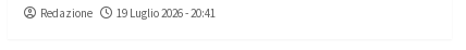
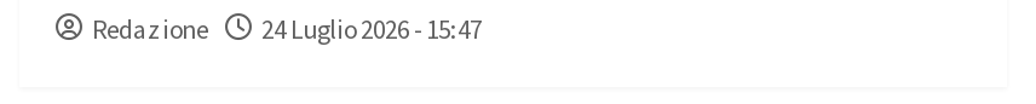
- Redazione 19 Luglio 2026 - 20:41
+ Redazione 24 Luglio 2026 - 15:47
